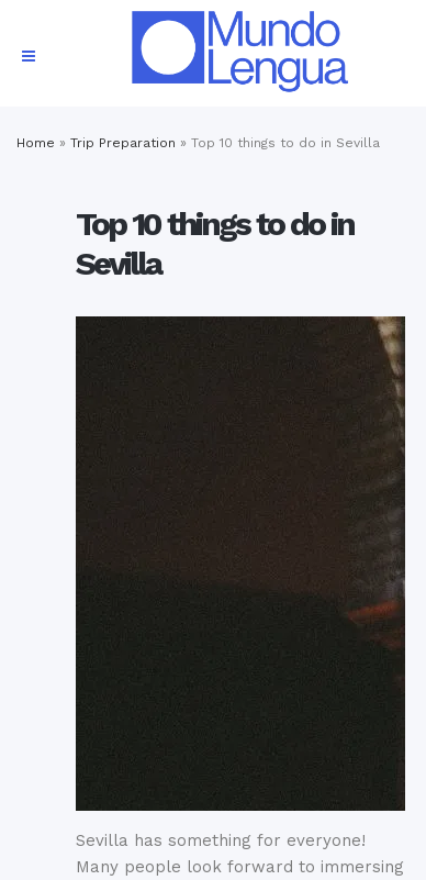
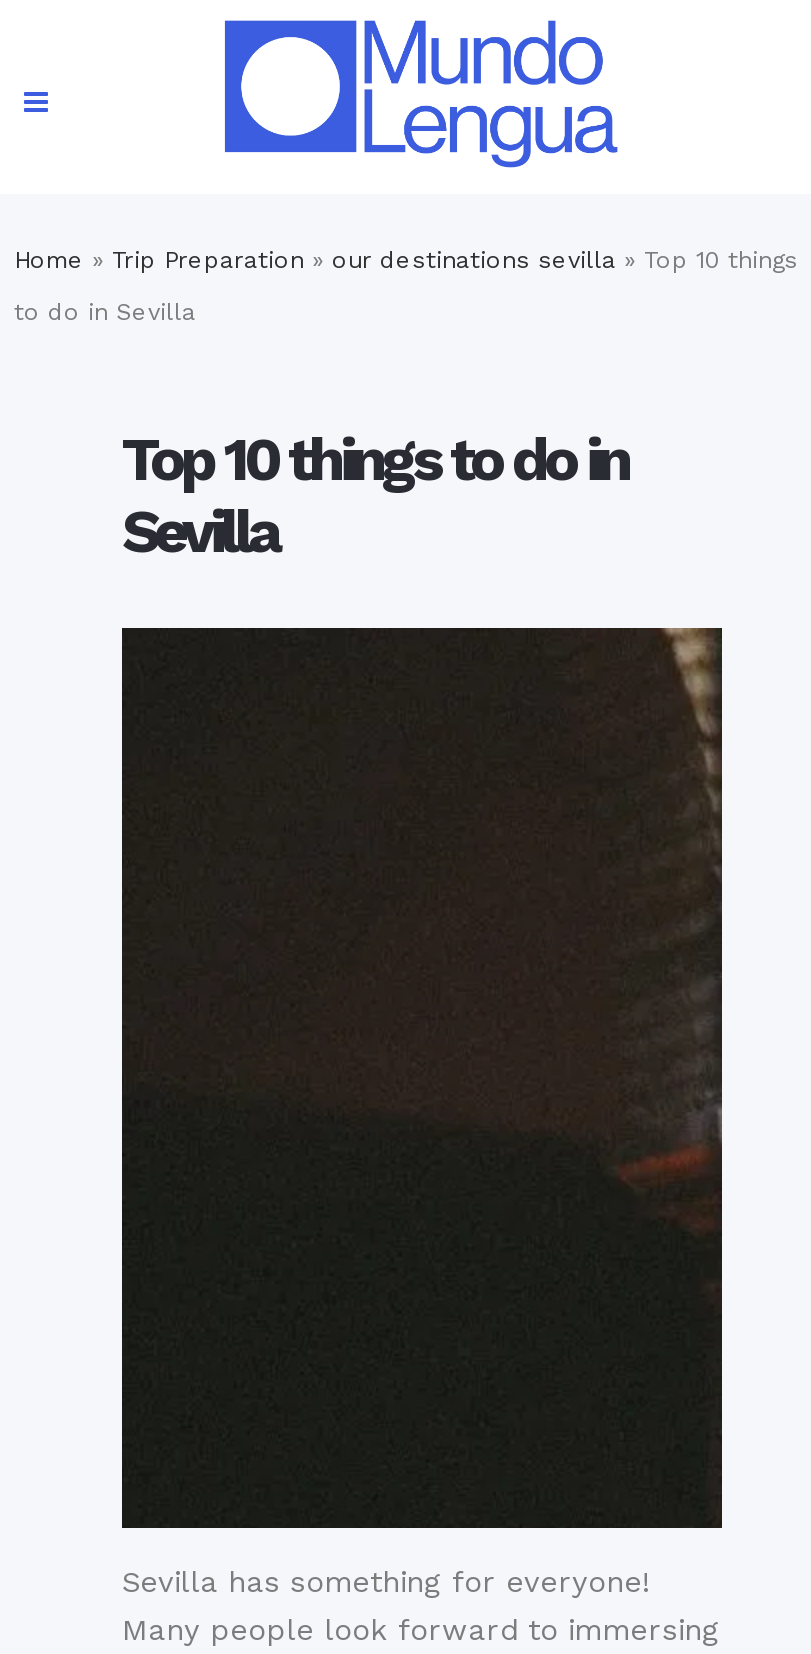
- Home» Trip Preparation» Top 10 things to do in Sevilla
+ Home» Trip Preparation» our destinations sevilla» Top 10 things
+ to do in Sevilla
